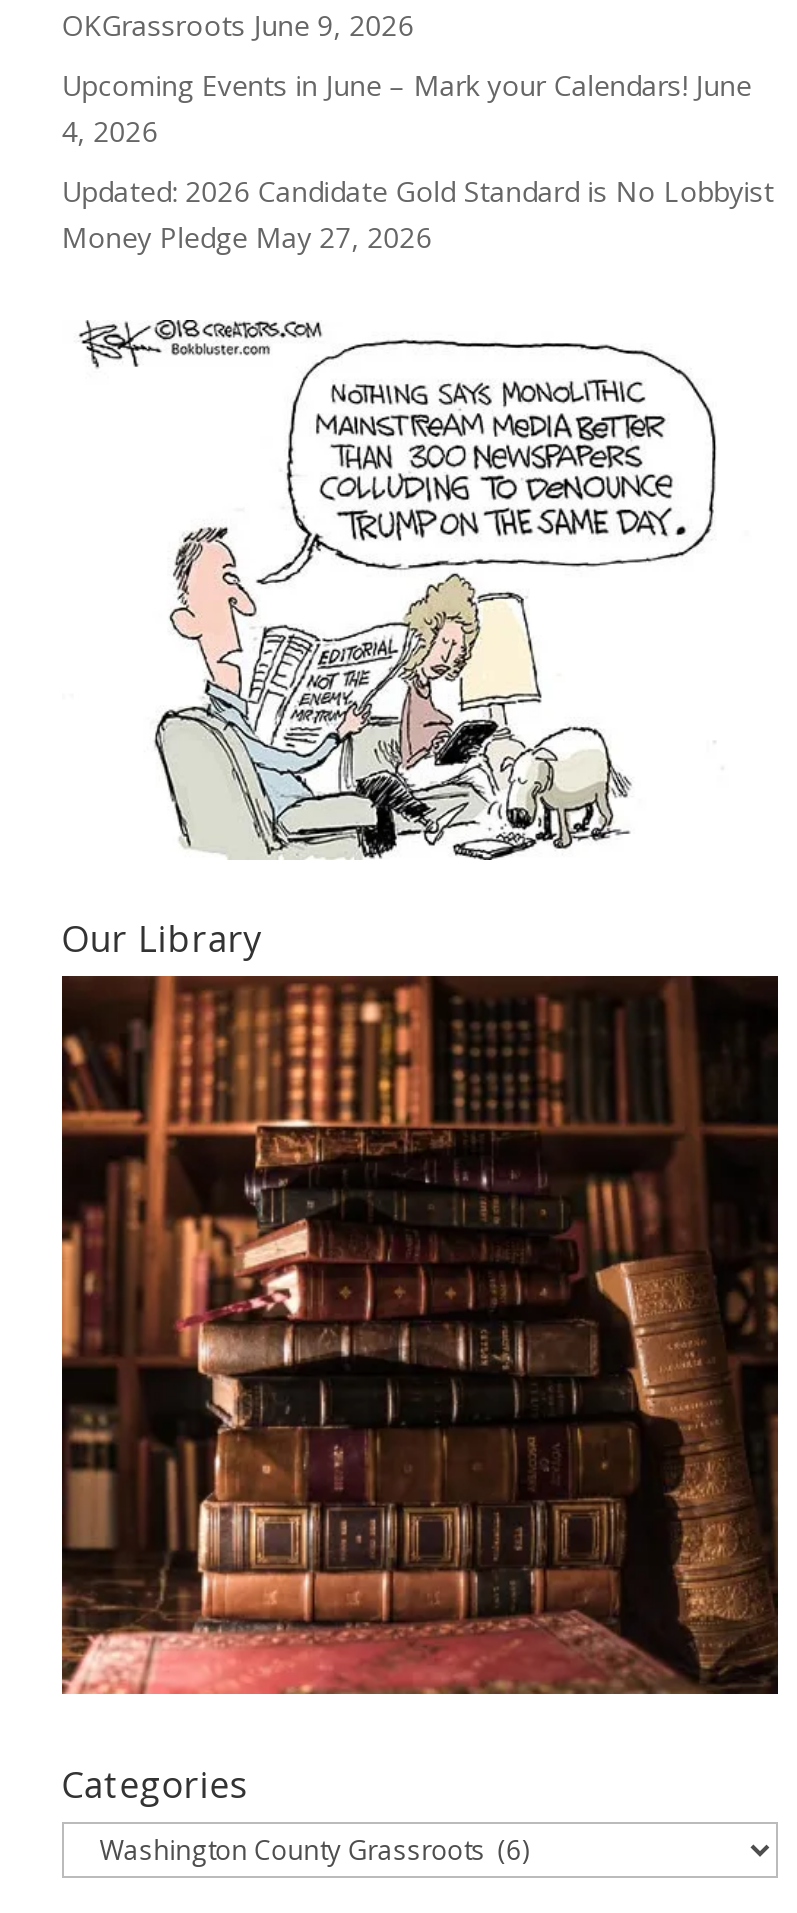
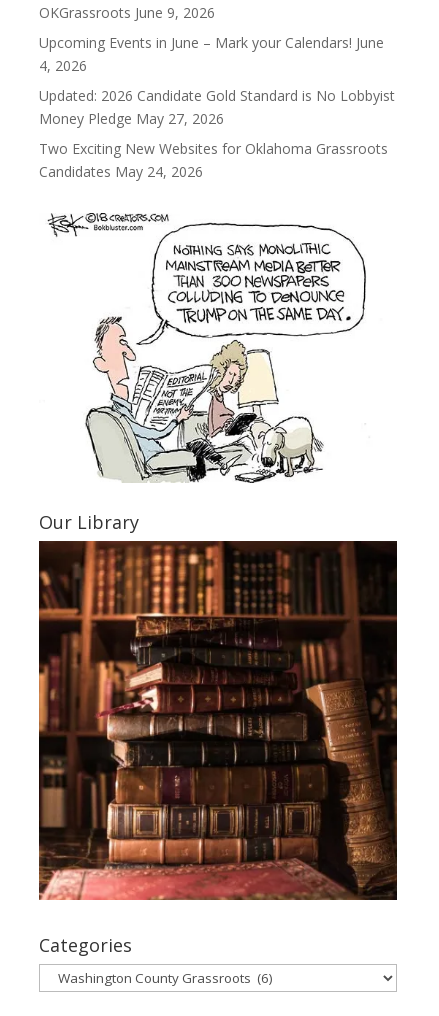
+ Two Exciting New Websites for Oklahoma Grassroots
+ Candidates May 24, 2026
